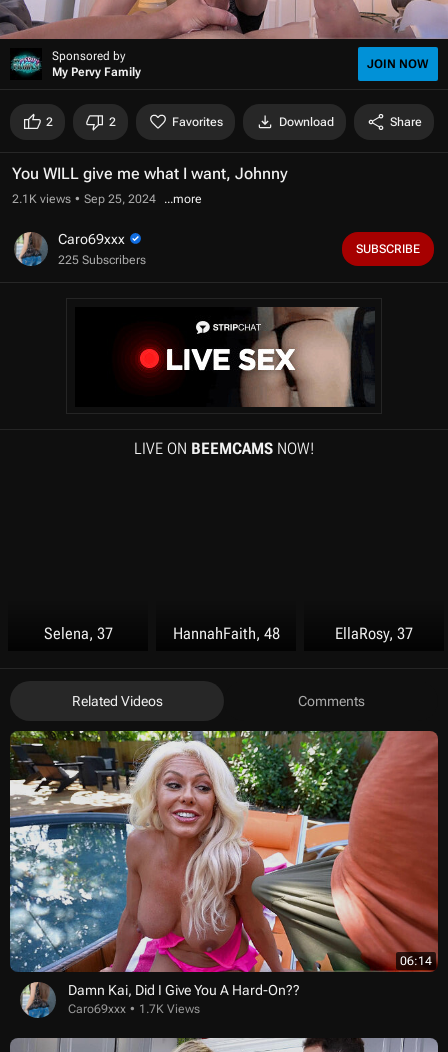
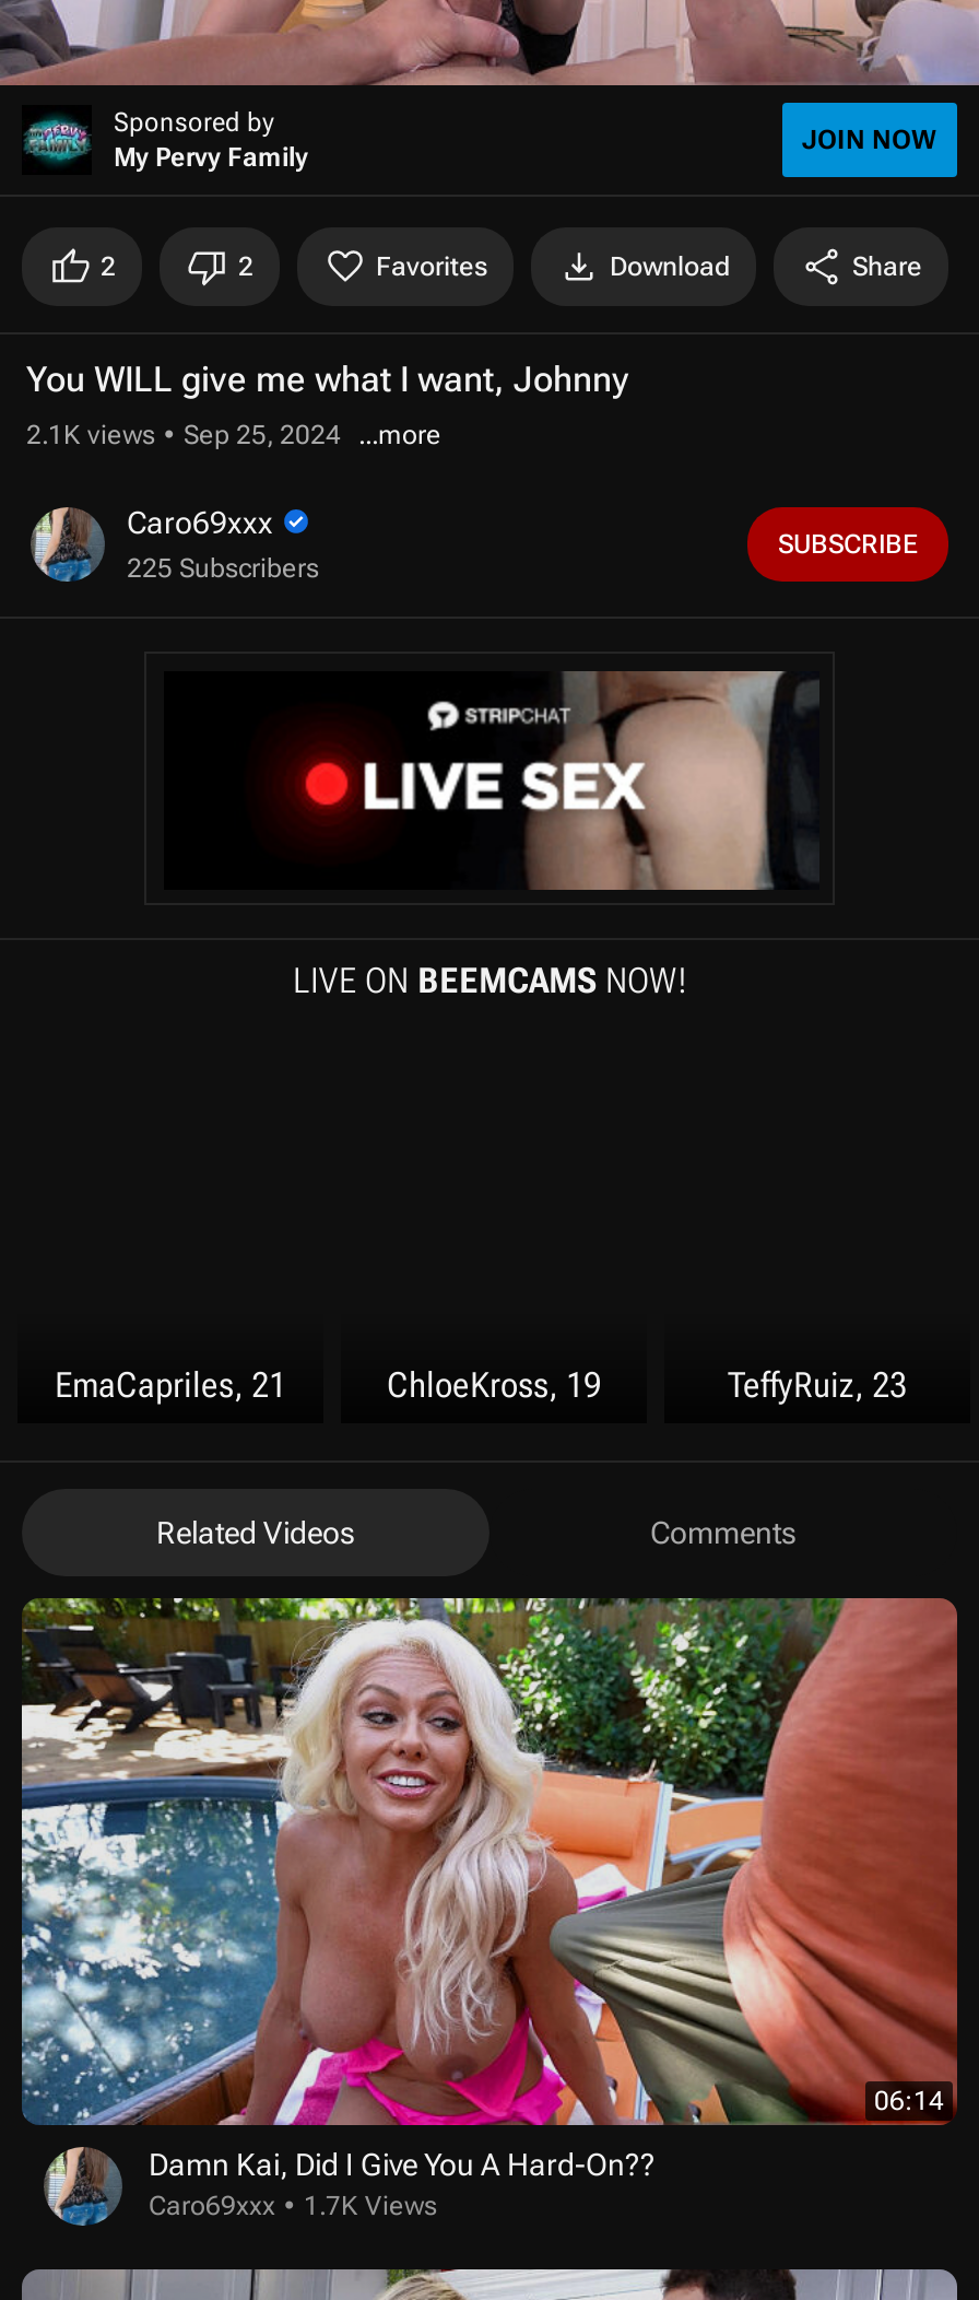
- Selena, 37
- HannahFaith, 48
- EllaRosy, 37
+ EmaCapriles, 21
+ ChloeKross, 19
+ TeffyRuiz, 23
